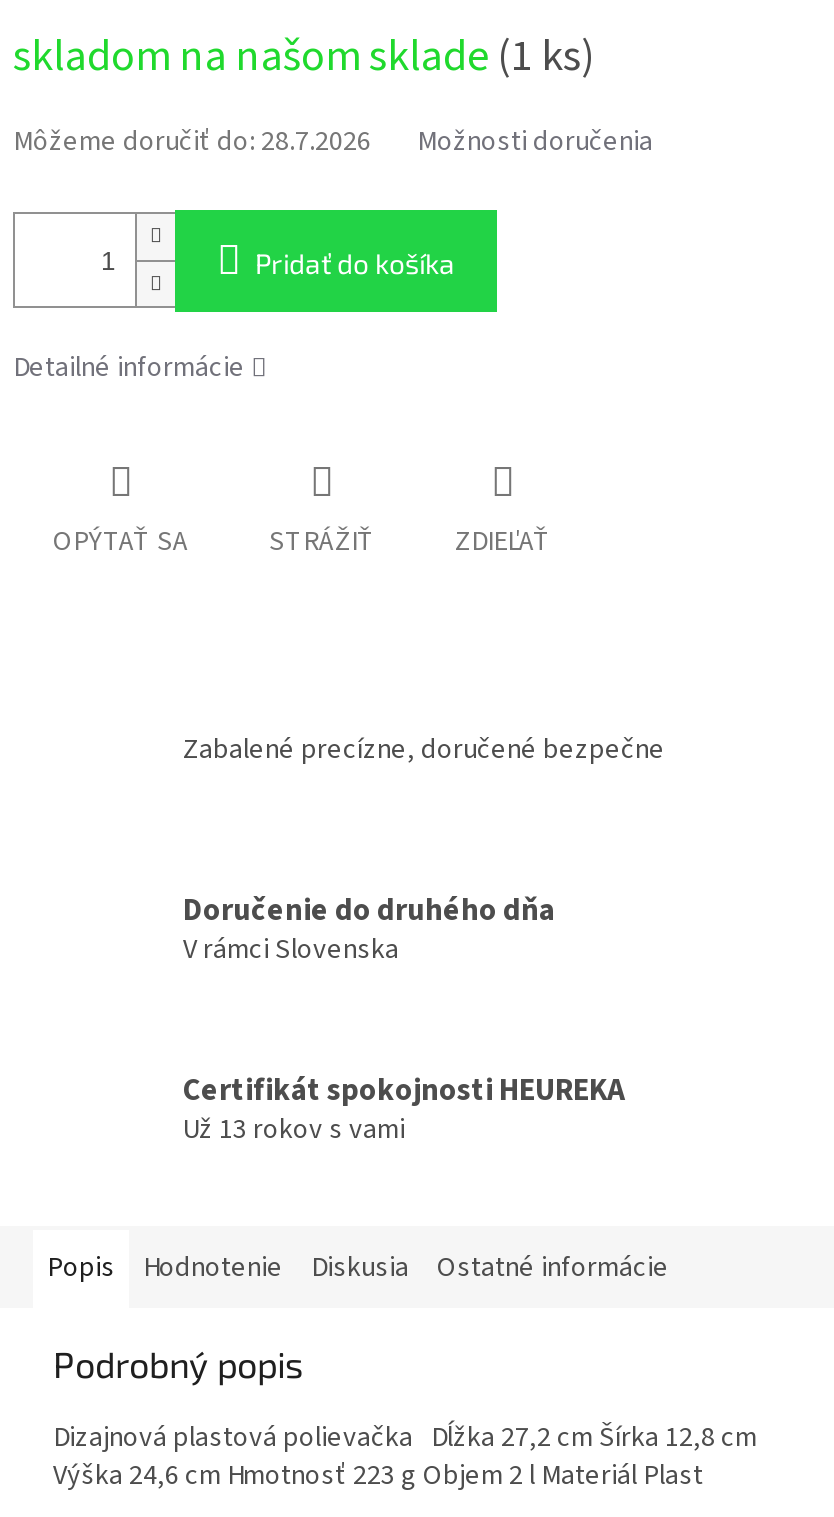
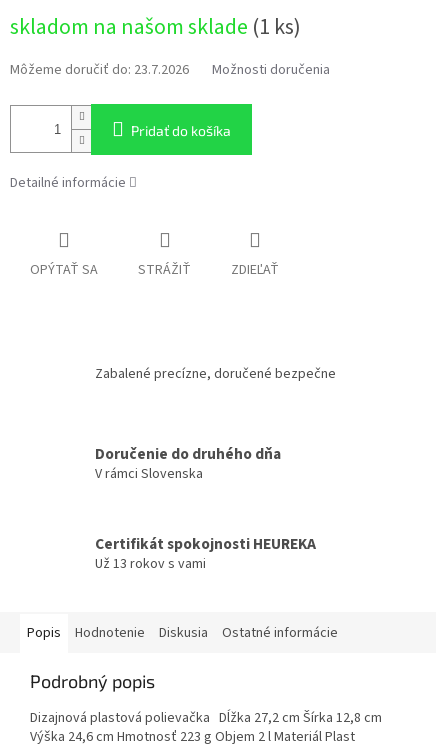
- Môžeme doručiť do: 28.7.2026
+ Môžeme doručiť do: 23.7.2026
